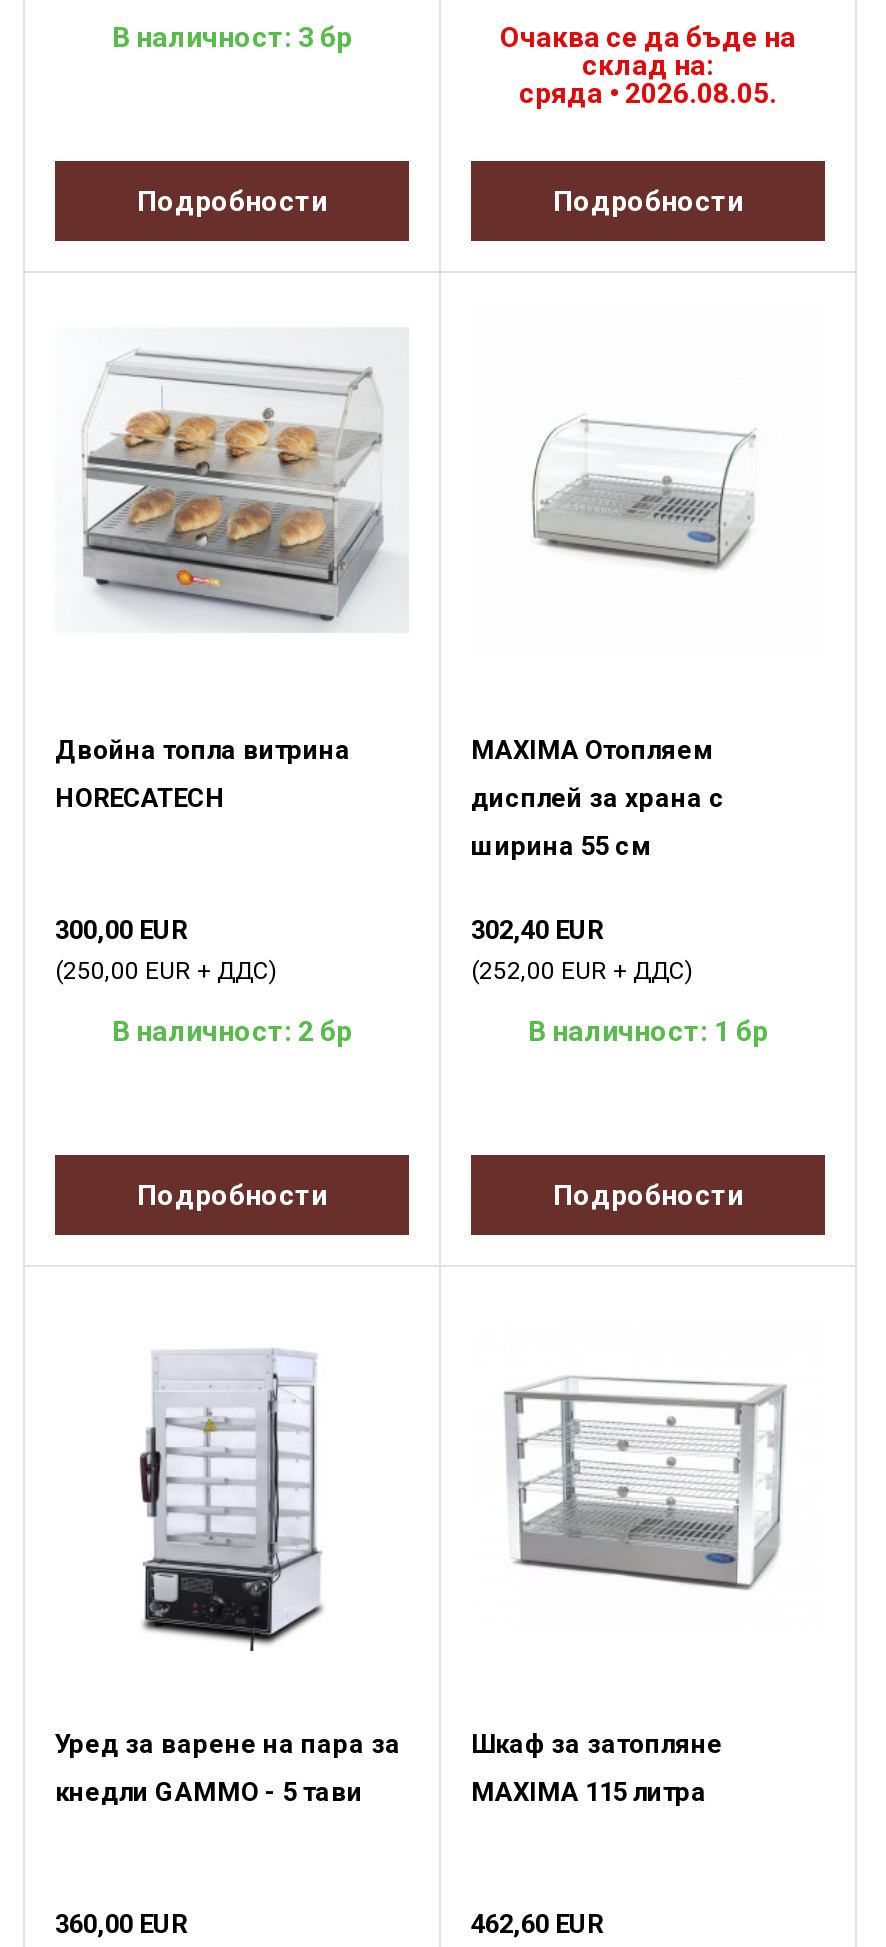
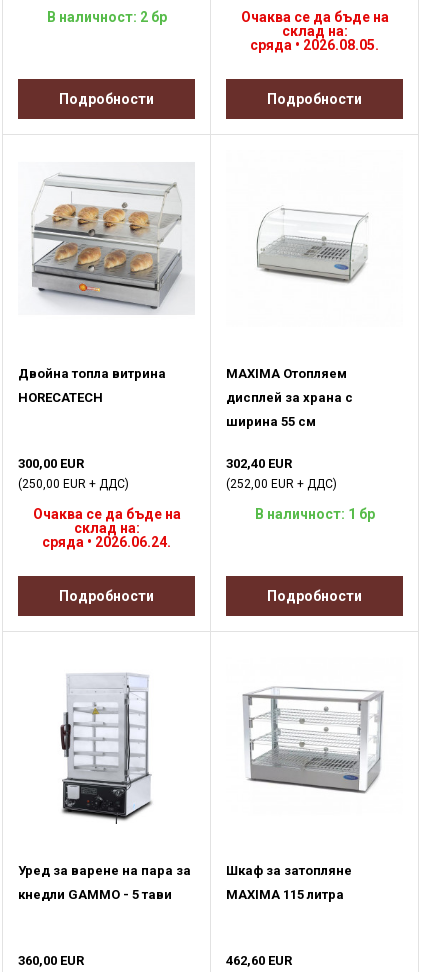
- В наличност: 3 бр

moved up: В наличност: 2 бр

+ Очаква се да бъде на
+ склад на:
+ сряда • 2026.06.24.
